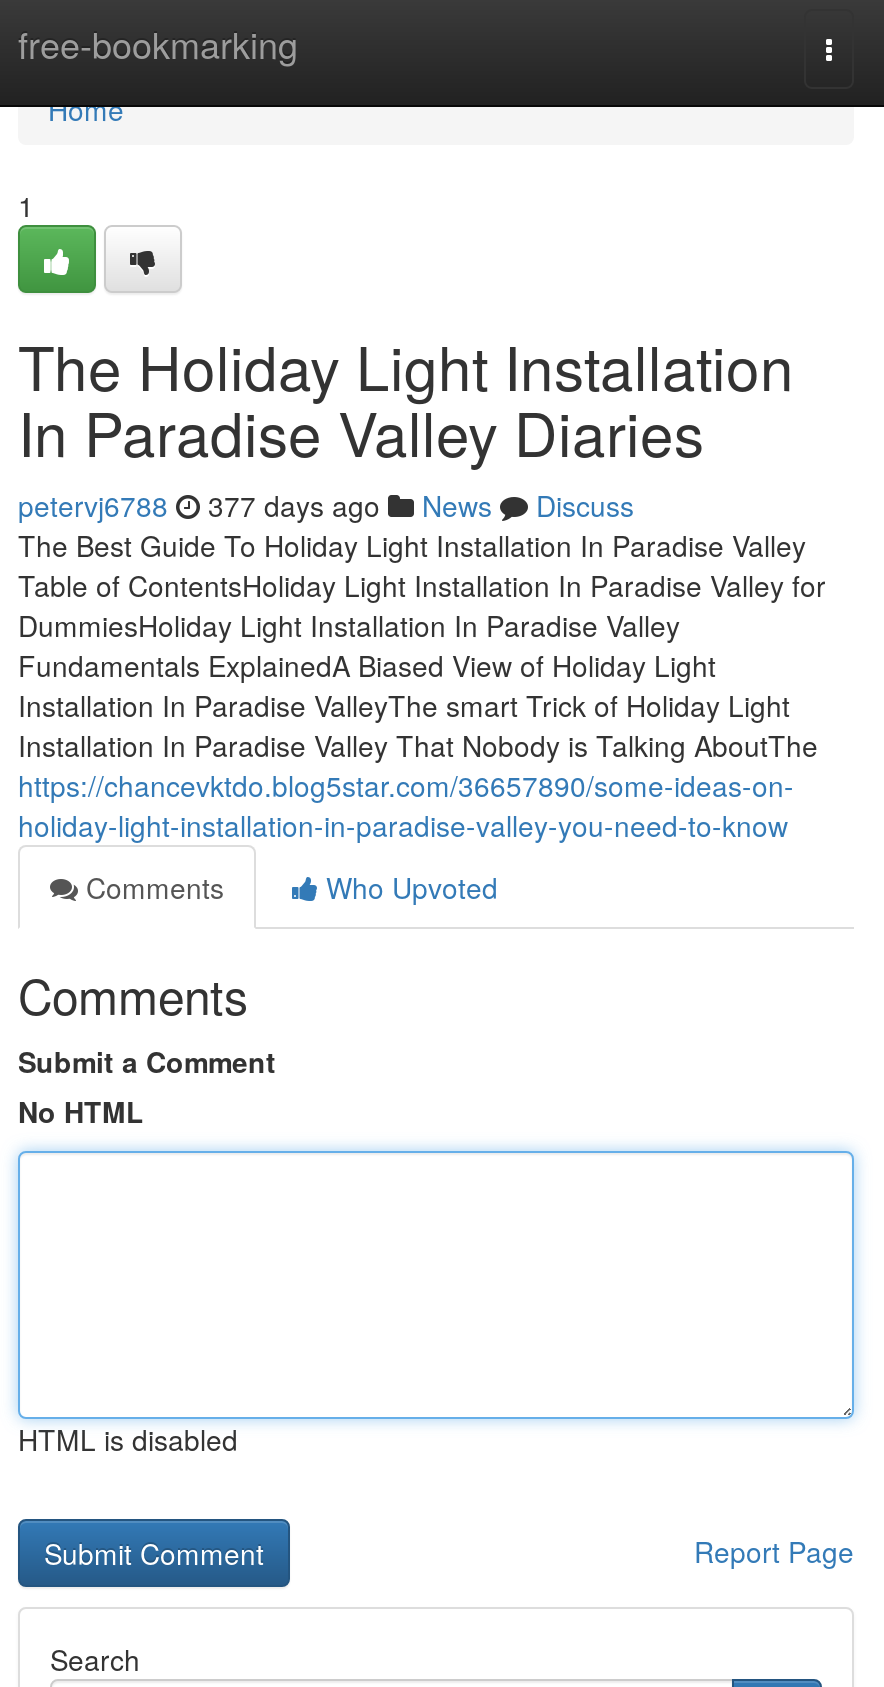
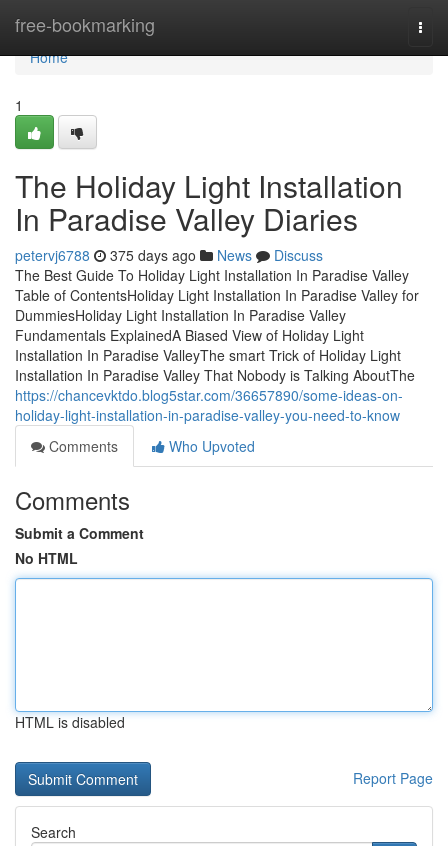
- petervj6788 377 days ago News Discuss
+ petervj6788 375 days ago News Discuss
